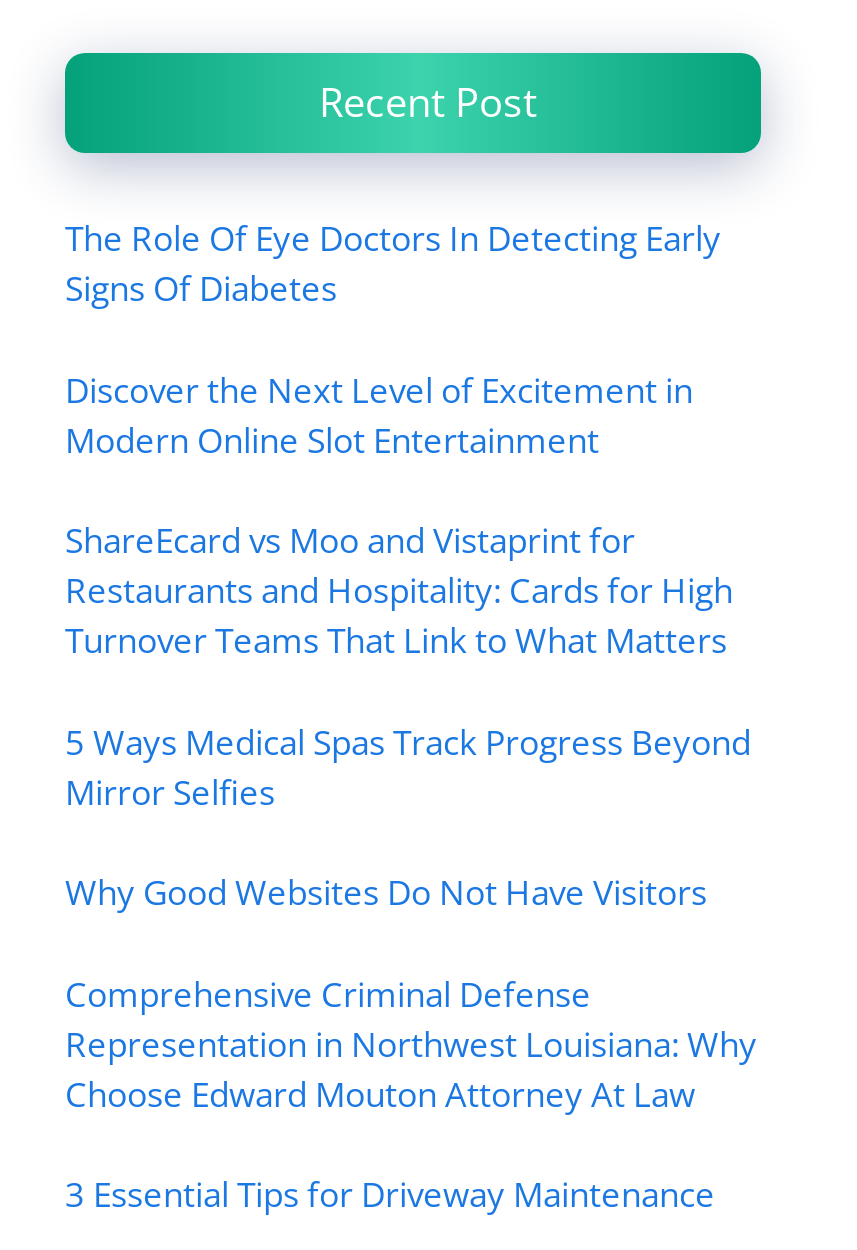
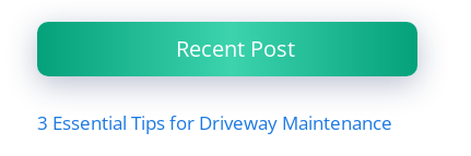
- The Role Of Eye Doctors In Detecting Early
- Signs Of Diabetes
- Discover the Next Level of Excitement in
- Modern Online Slot Entertainment
- ShareEcard vs Moo and Vistaprint for
- Restaurants and Hospitality: Cards for High
- Turnover Teams That Link to What Matters
- 5 Ways Medical Spas Track Progress Beyond
- Mirror Selfies
- Why Good Websites Do Not Have Visitors
- Comprehensive Criminal Defense
- Representation in Northwest Louisiana: Why
- Choose Edward Mouton Attorney At Law
